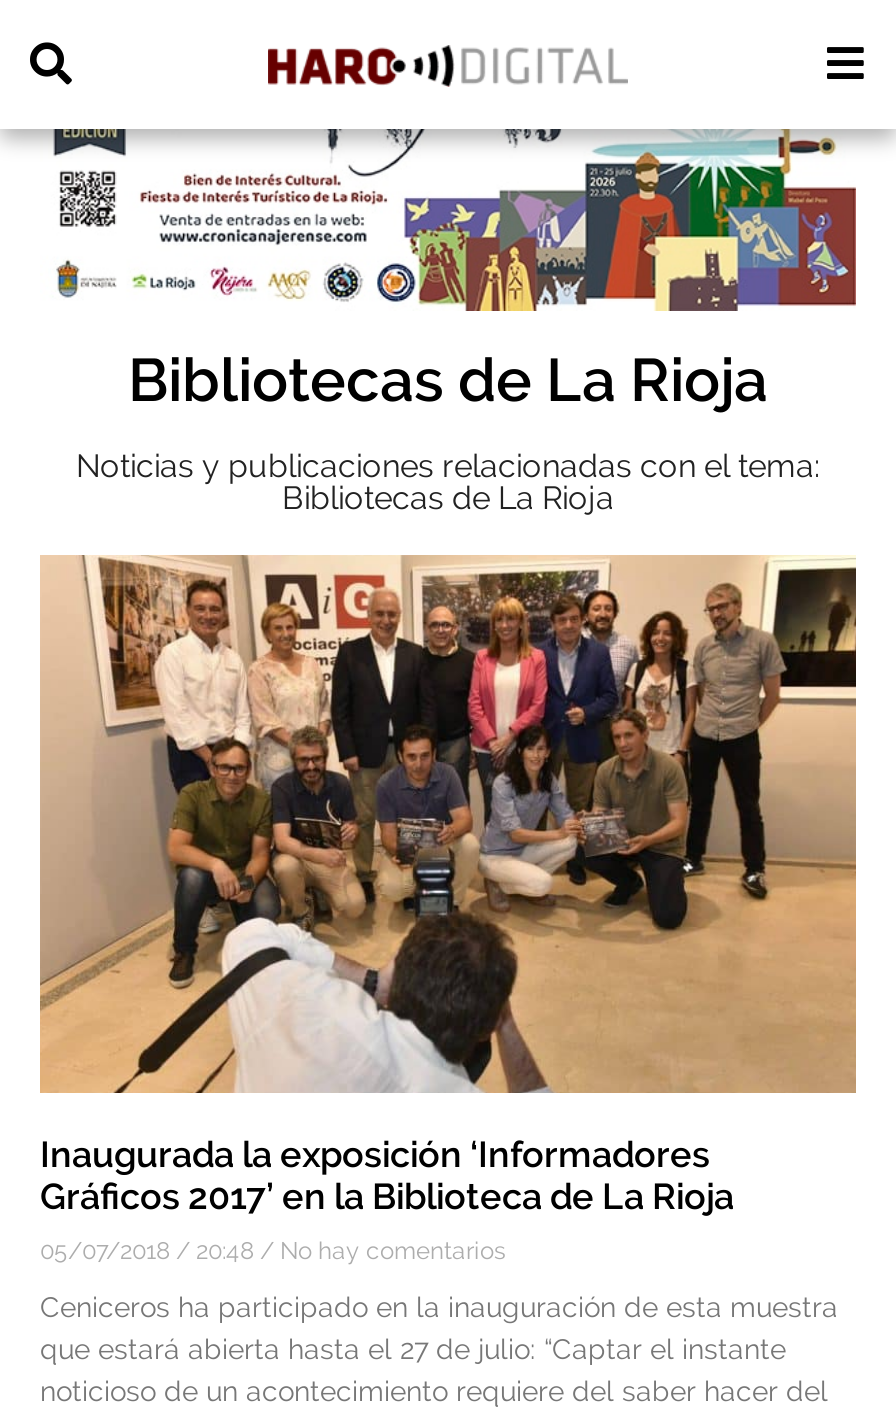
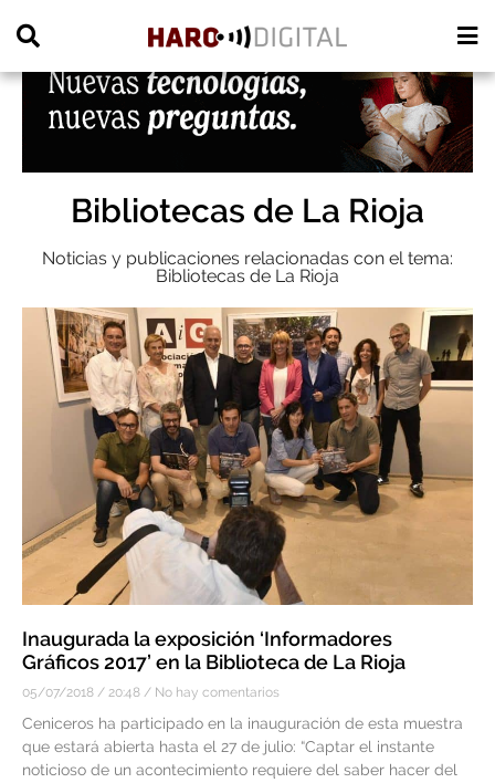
- [image]
+ [image]
